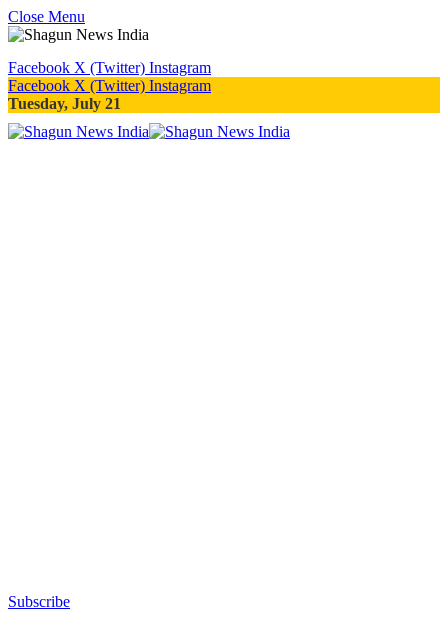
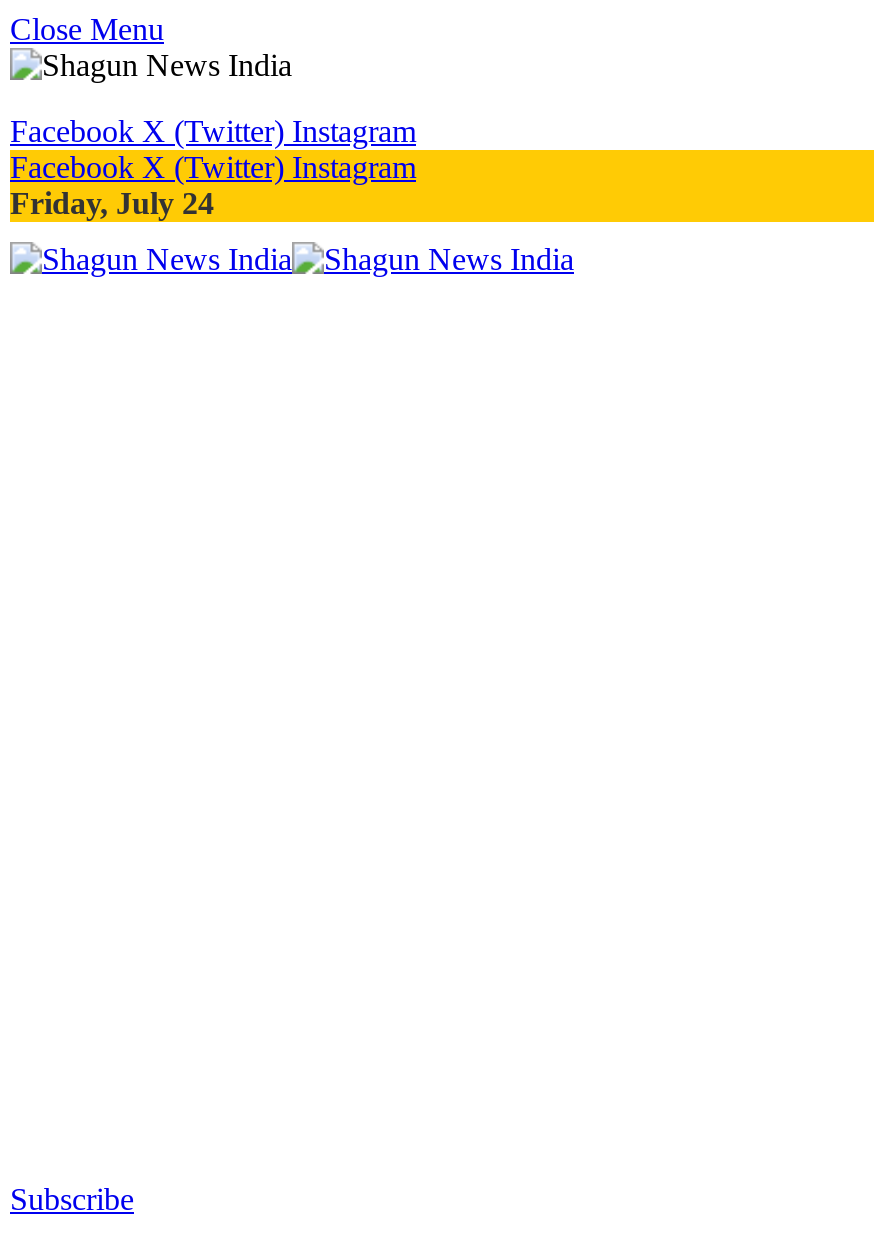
- Tuesday, July 21
+ Friday, July 24
